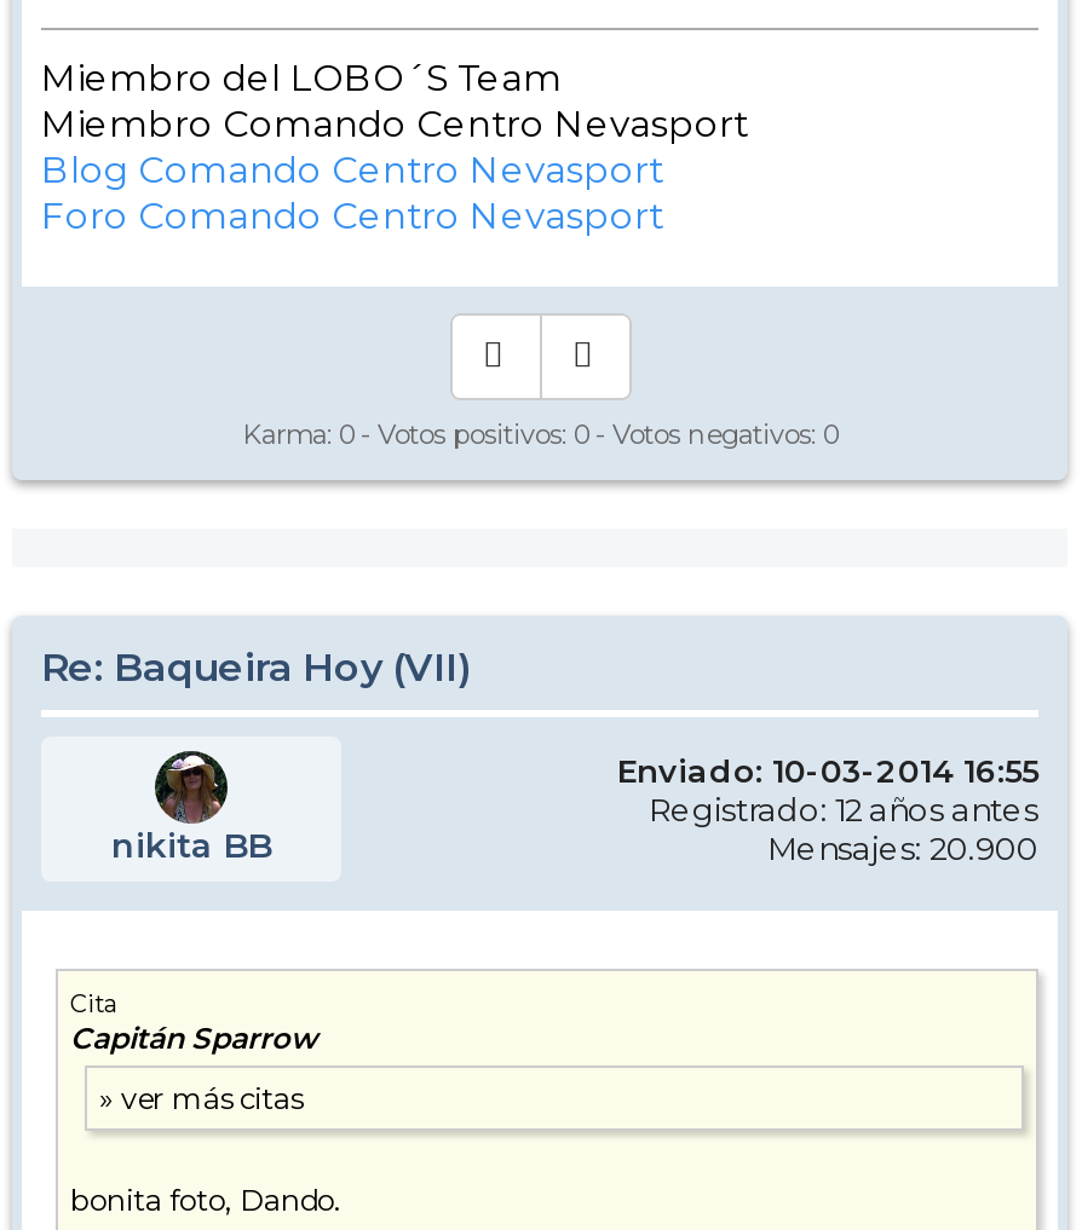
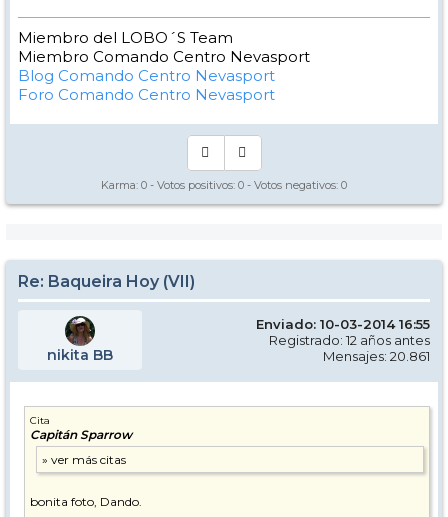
- Mensajes: 20.900
+ Mensajes: 20.861
